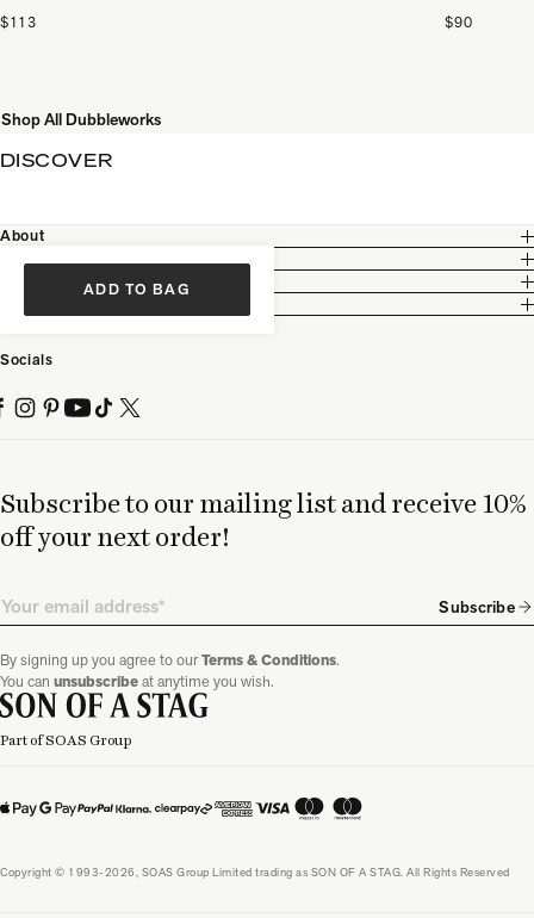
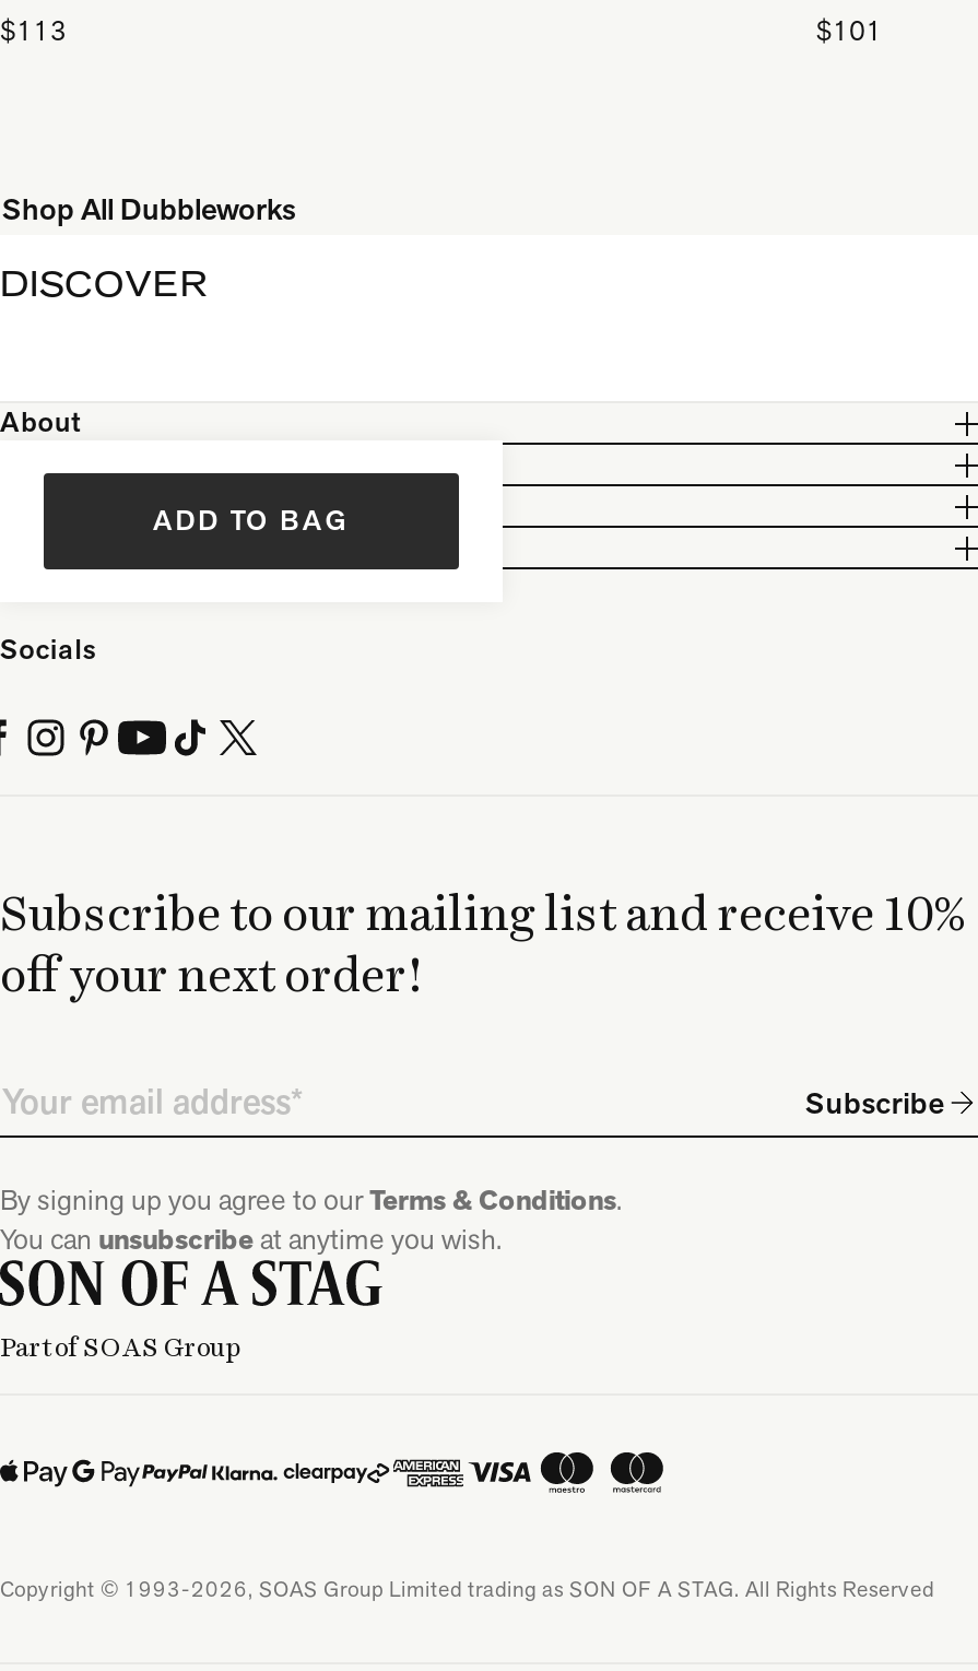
- $90
+ $101
